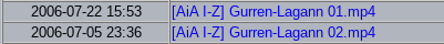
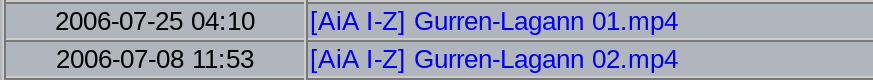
- 2006-07-22 15:53 [AiA I-Z] Gurren-Lagann 01.mp4
+ 2006-07-25 04:10 [AiA I-Z] Gurren-Lagann 01.mp4

- 2006-07-05 23:36 [AiA I-Z] Gurren-Lagann 02.mp4
+ 2006-07-08 11:53 [AiA I-Z] Gurren-Lagann 02.mp4
